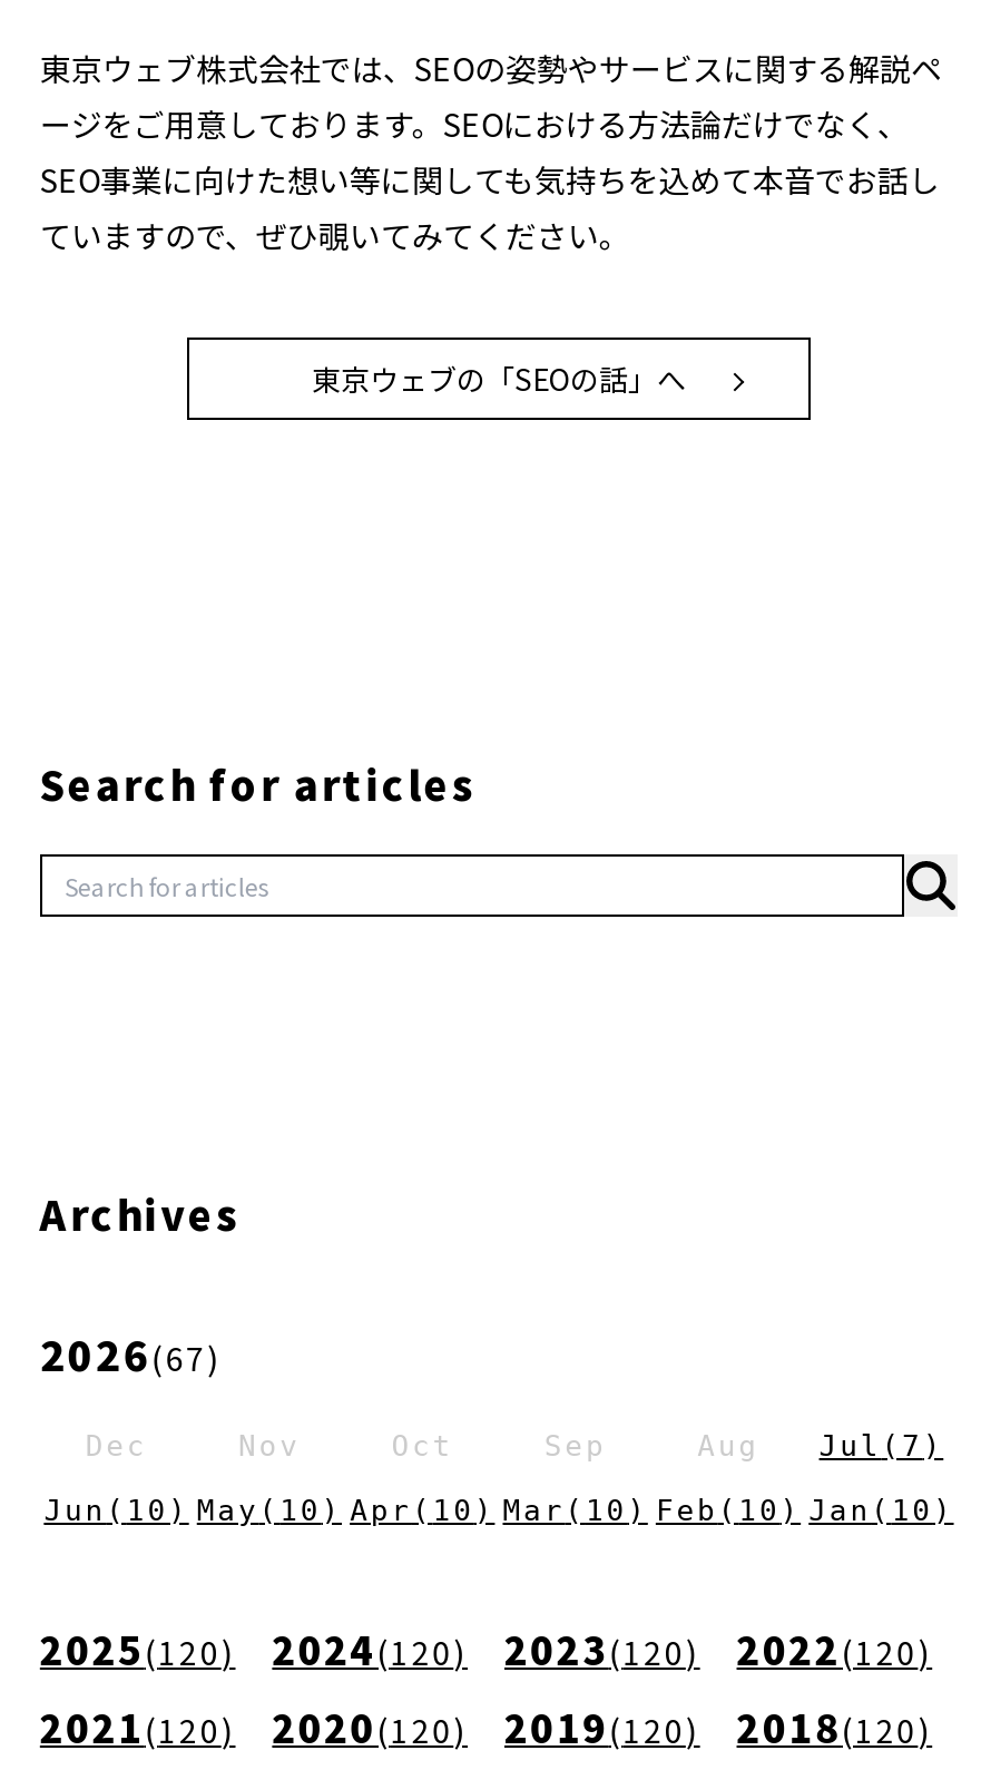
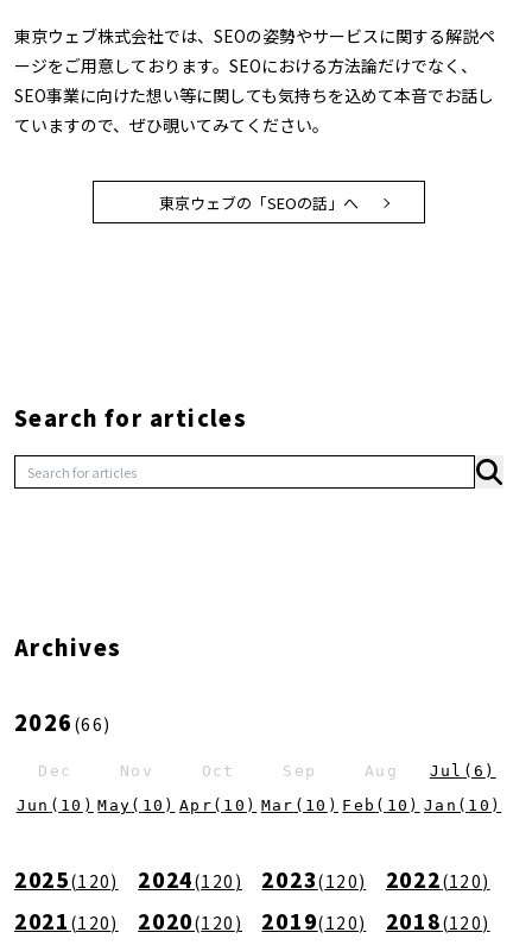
- 2026(67)
+ 2026(66)

- Aug Jul (7)
+ Aug Jul (6)
